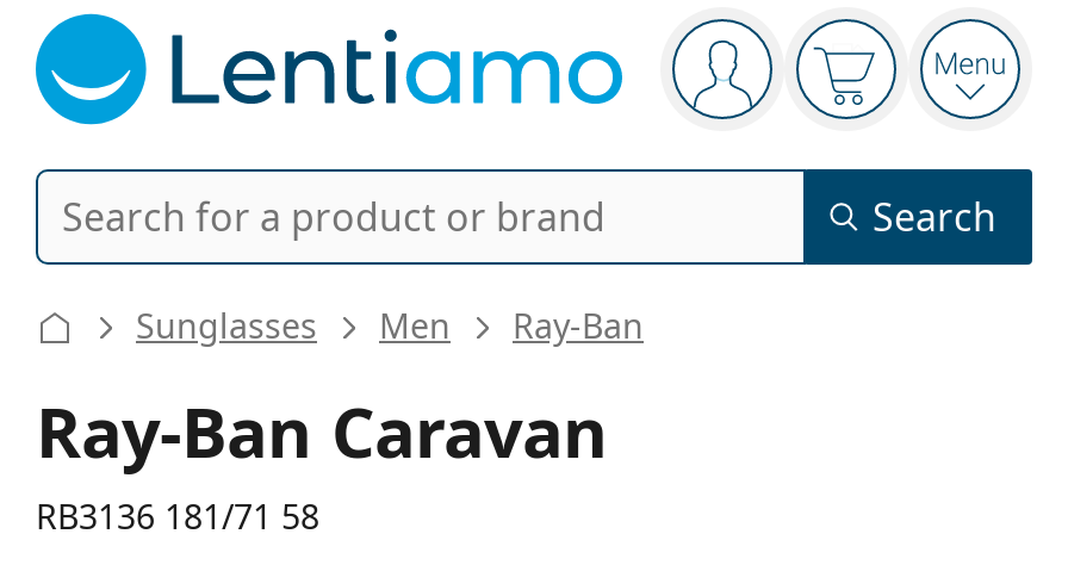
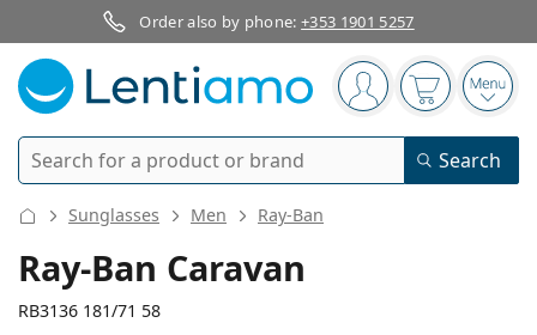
+ Order also by phone: +353 1901 5257
